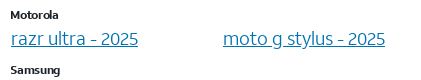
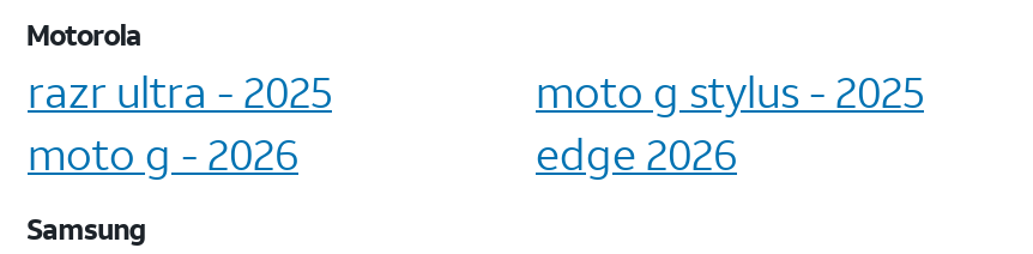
+ moto g - 2026
+ edge 2026
